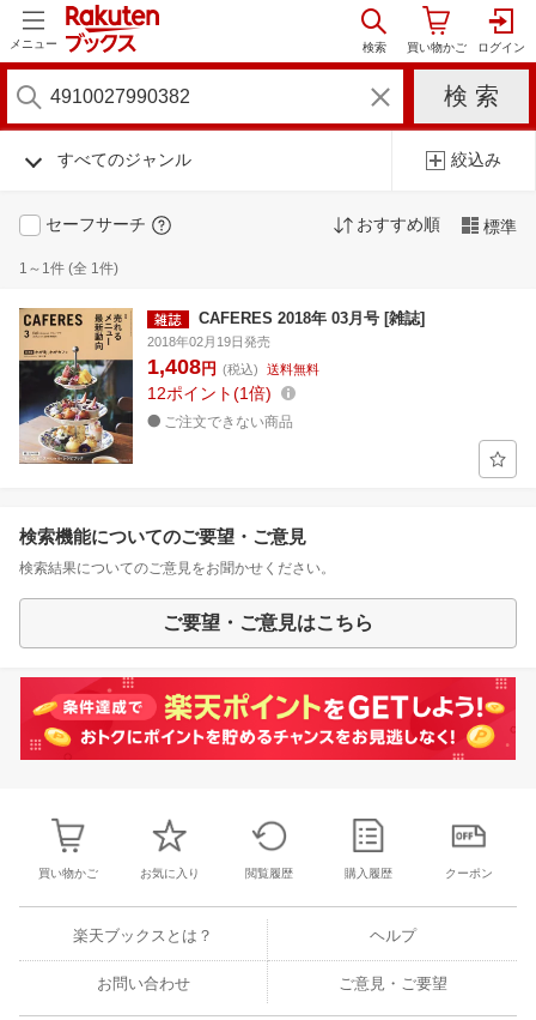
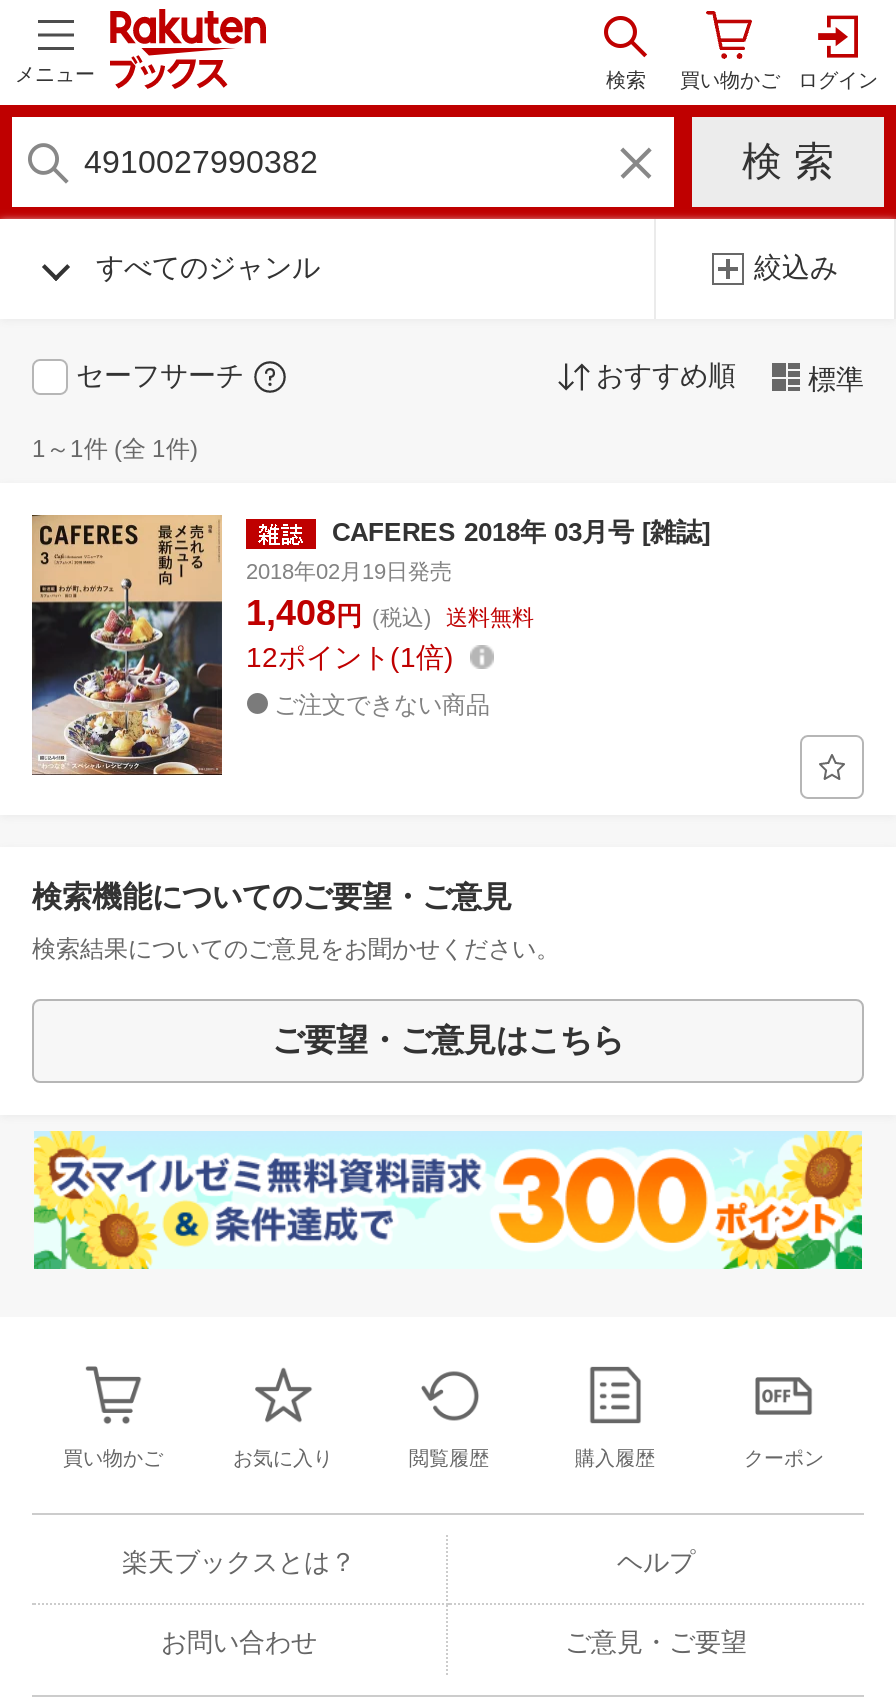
- [image]
+ [image]
